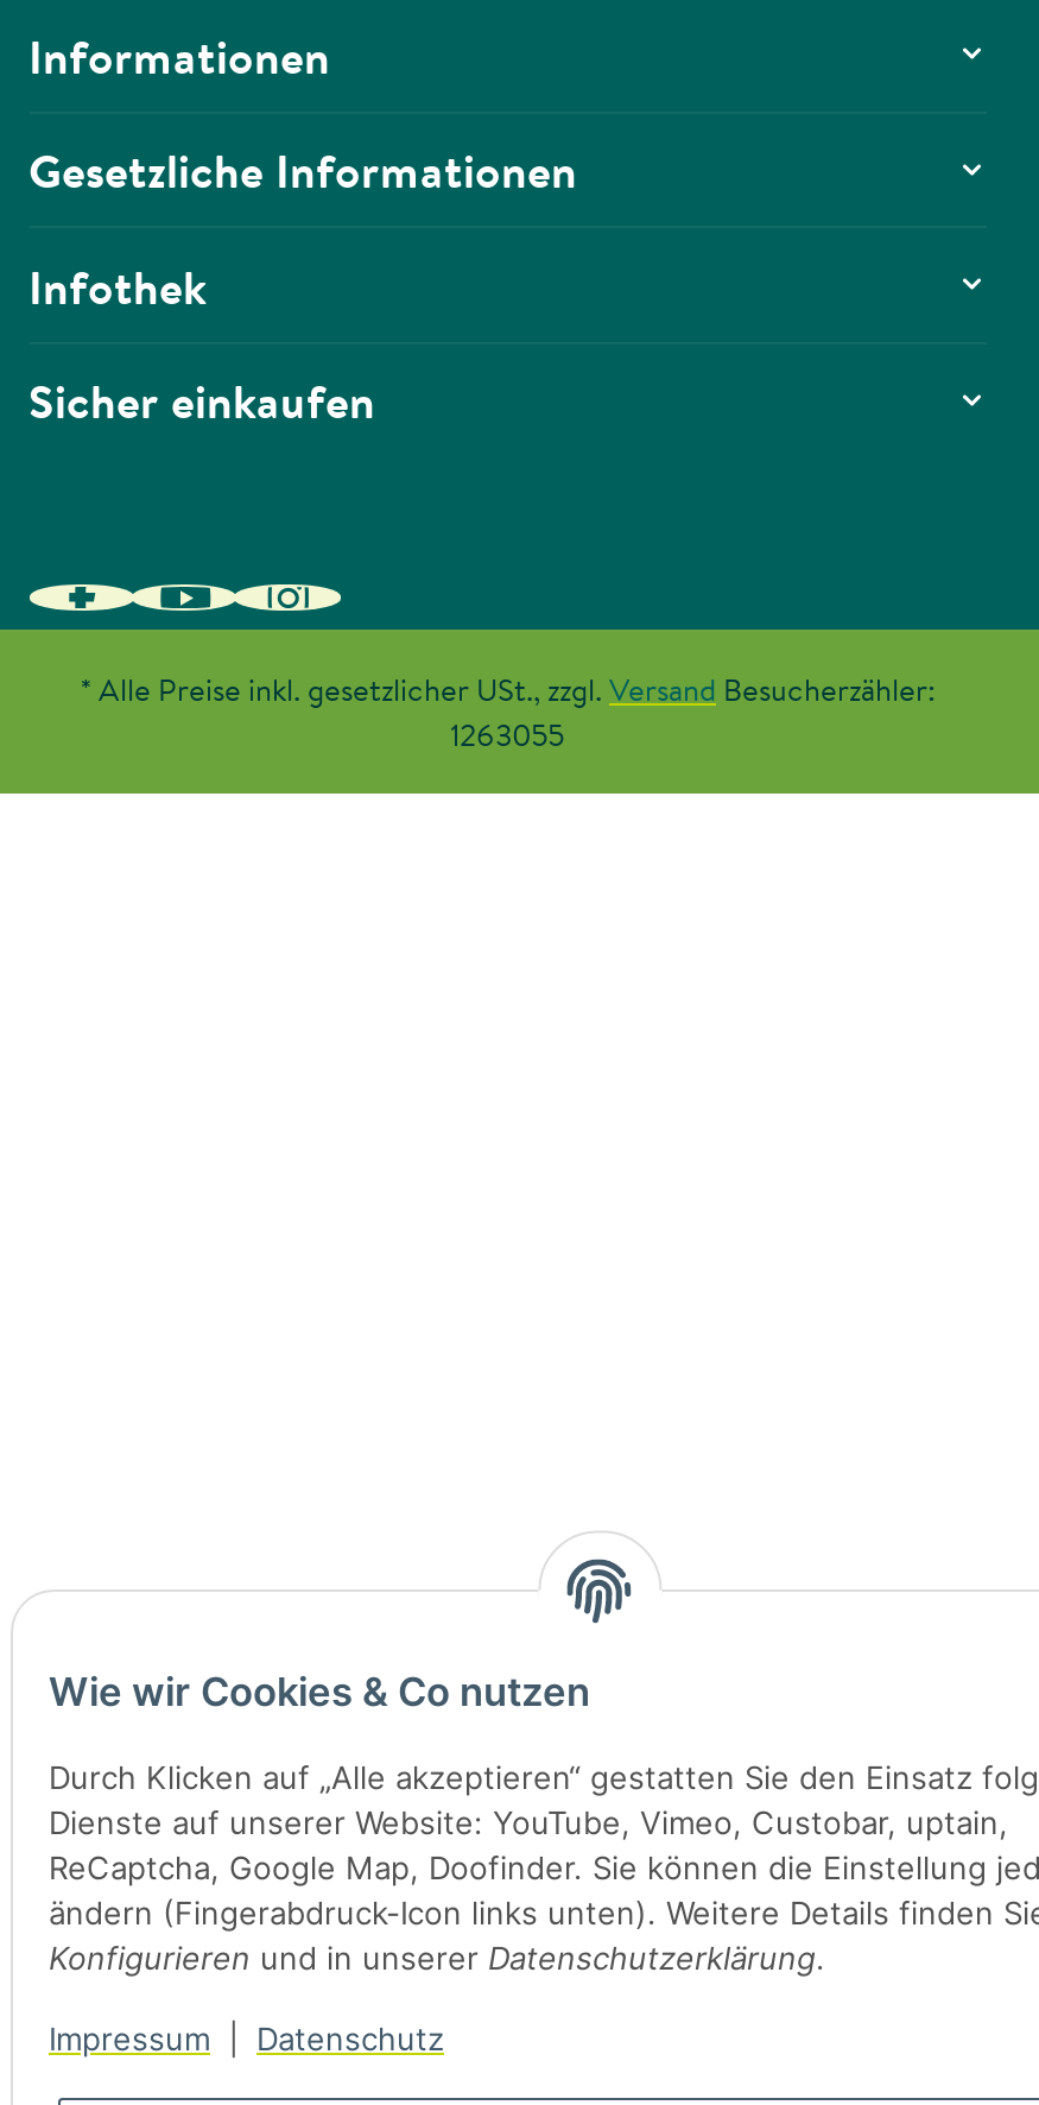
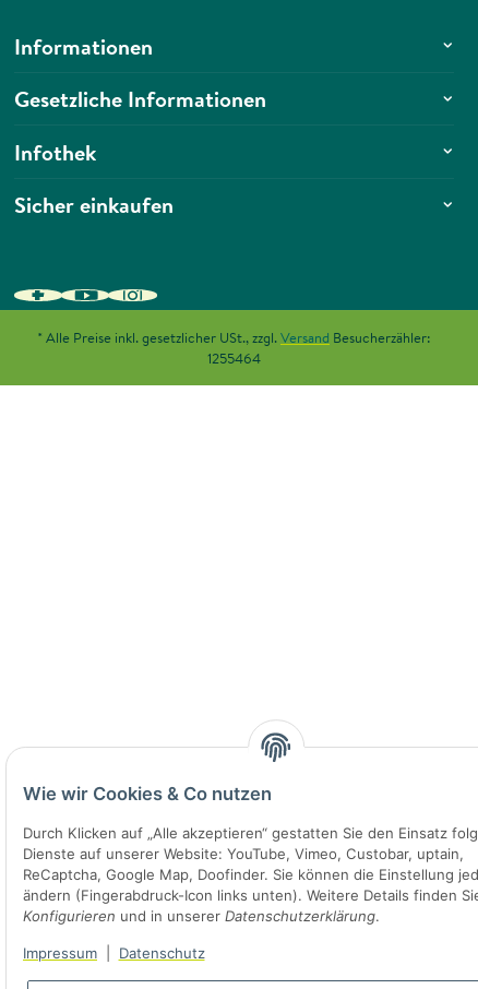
- 1263055
+ 1255464
